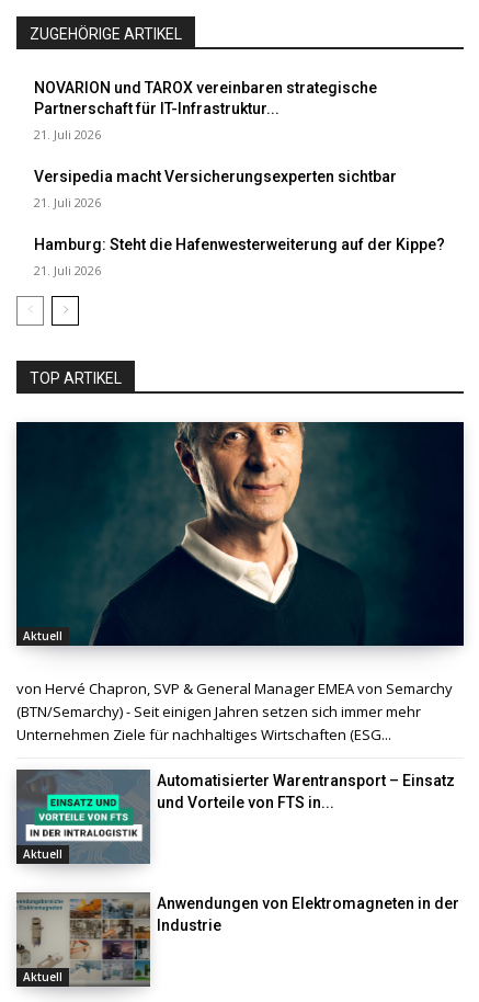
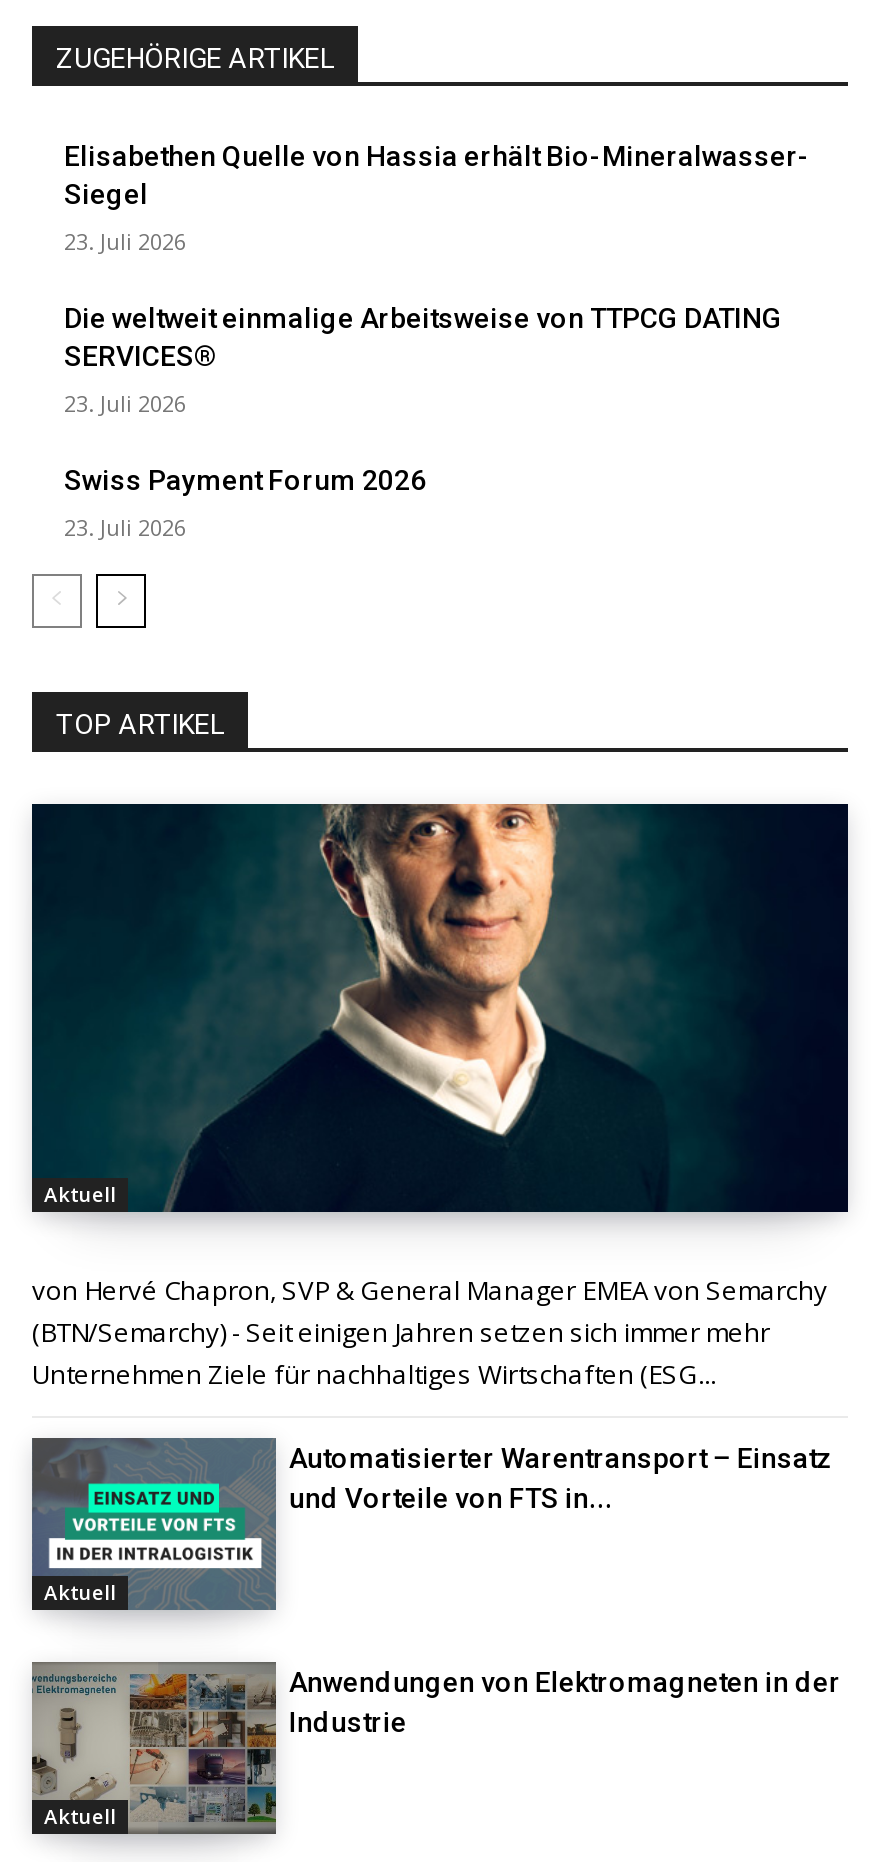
- NOVARION und TAROX vereinbaren strategische
- Partnerschaft für IT-Infrastruktur...
+ Elisabethen Quelle von Hassia erhält Bio-Mineralwasser-
+ Siegel

- 21. Juli 2026
+ 23. Juli 2026

- Versipedia macht Versicherungsexperten sichtbar
+ Die weltweit einmalige Arbeitsweise von TTPCG DATING
+ SERVICES®

- 21. Juli 2026
+ 23. Juli 2026

- Hamburg: Steht die Hafenwesterweiterung auf der Kippe?
+ Swiss Payment Forum 2026

- 21. Juli 2026
+ 23. Juli 2026
